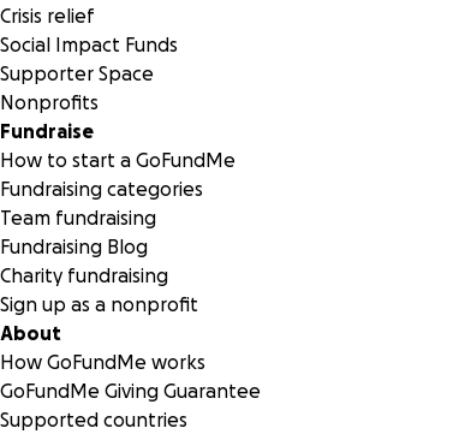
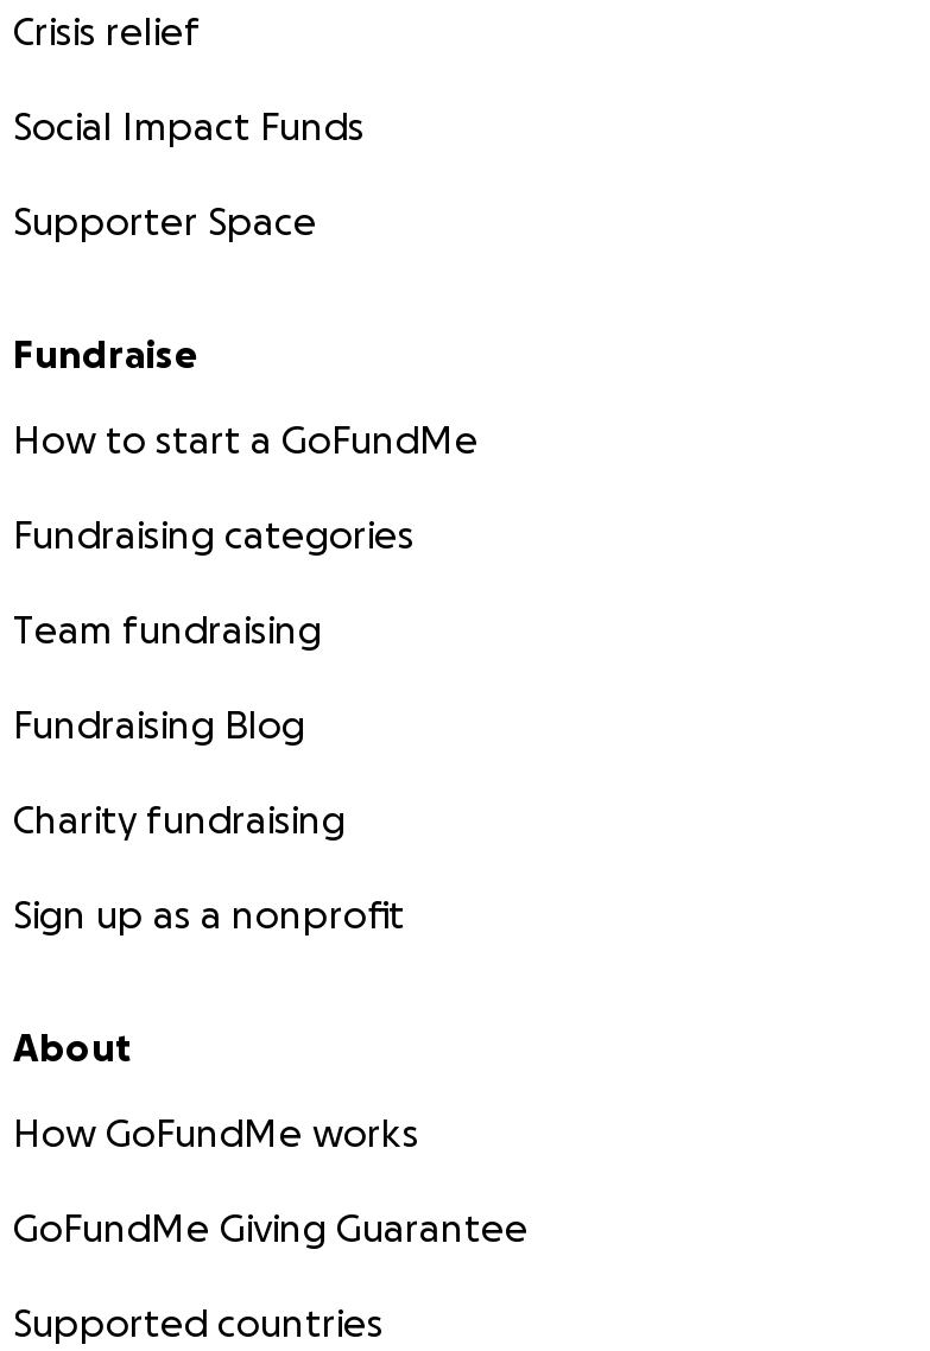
- Nonprofits
